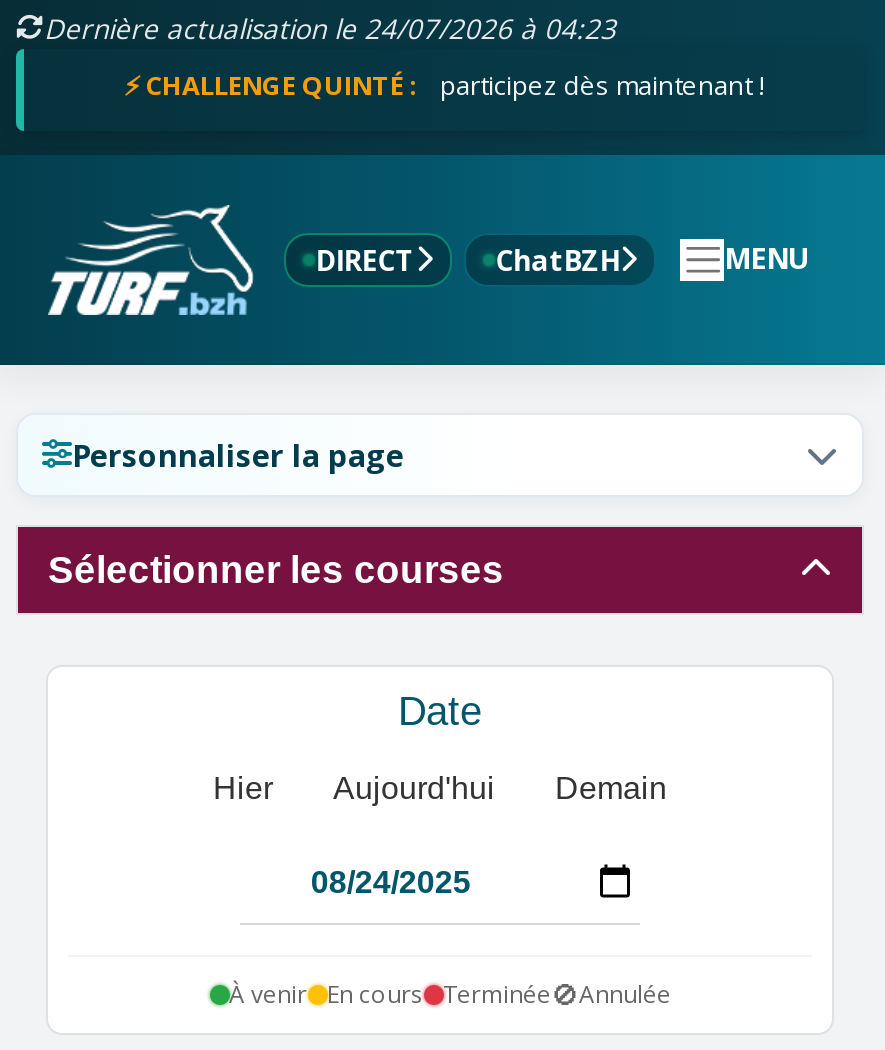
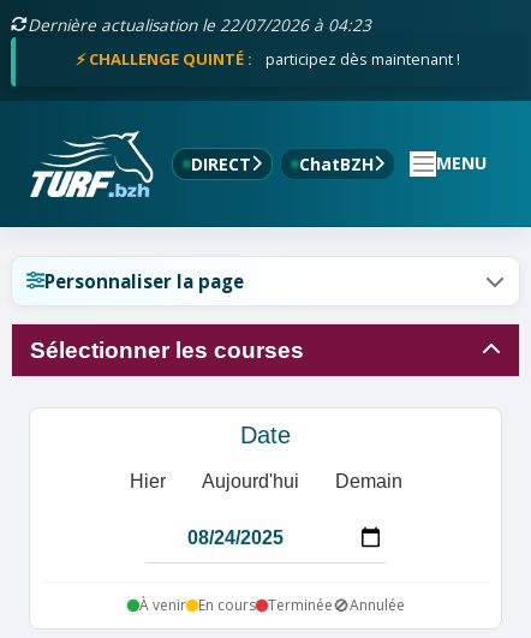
- Dernière actualisation le 24/07/2026 à 04:23
+ Dernière actualisation le 22/07/2026 à 04:23
